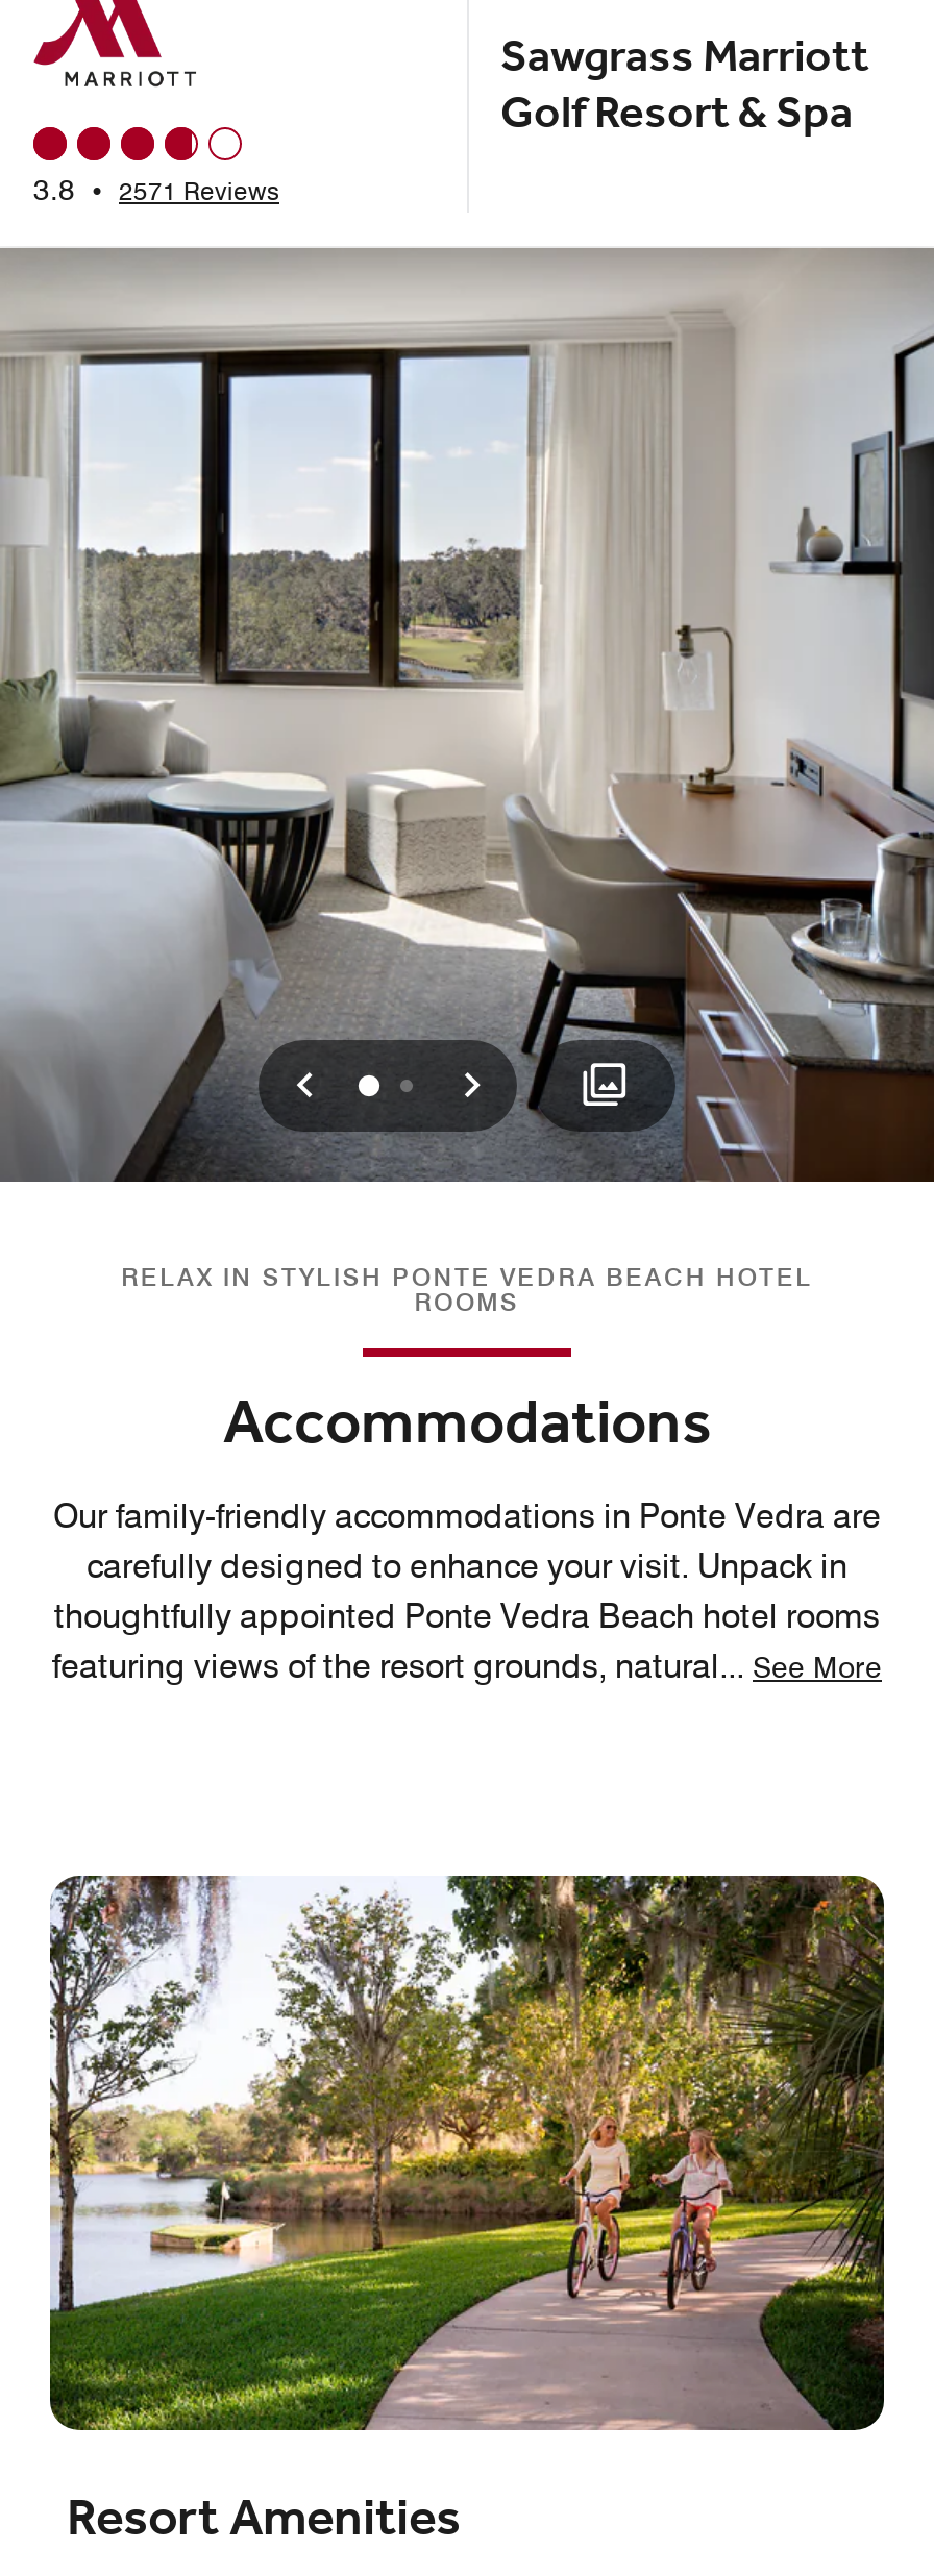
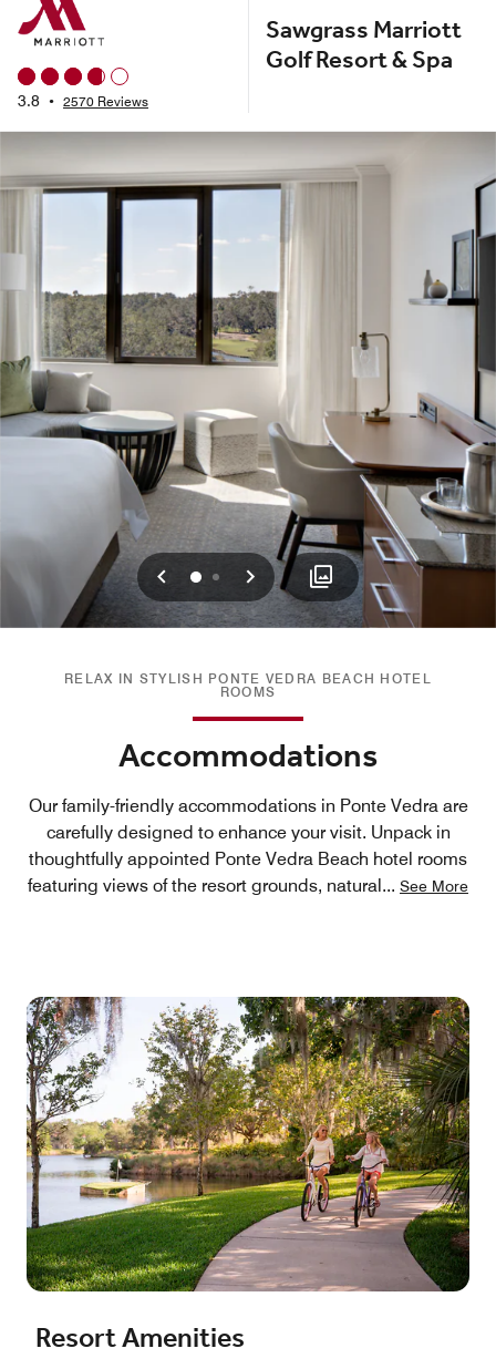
- 3.8 • 2571 Reviews
+ 3.8 • 2570 Reviews
